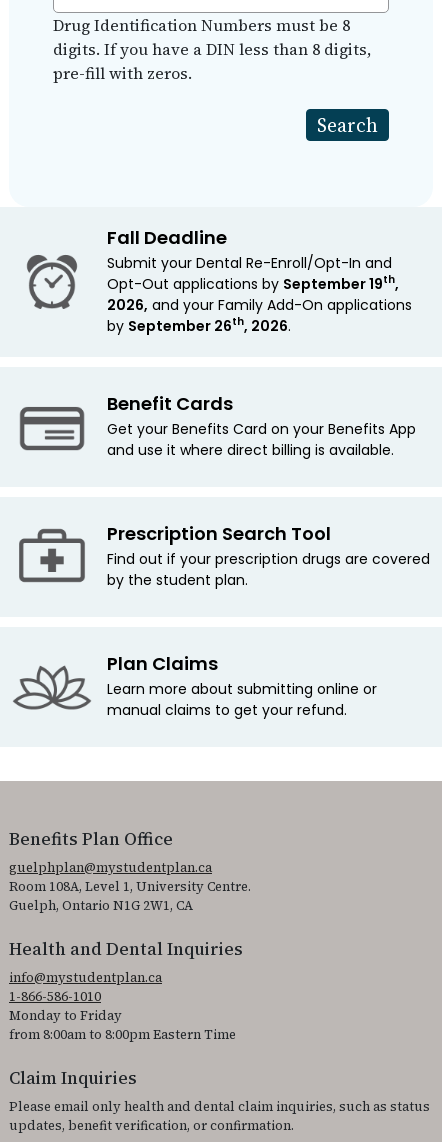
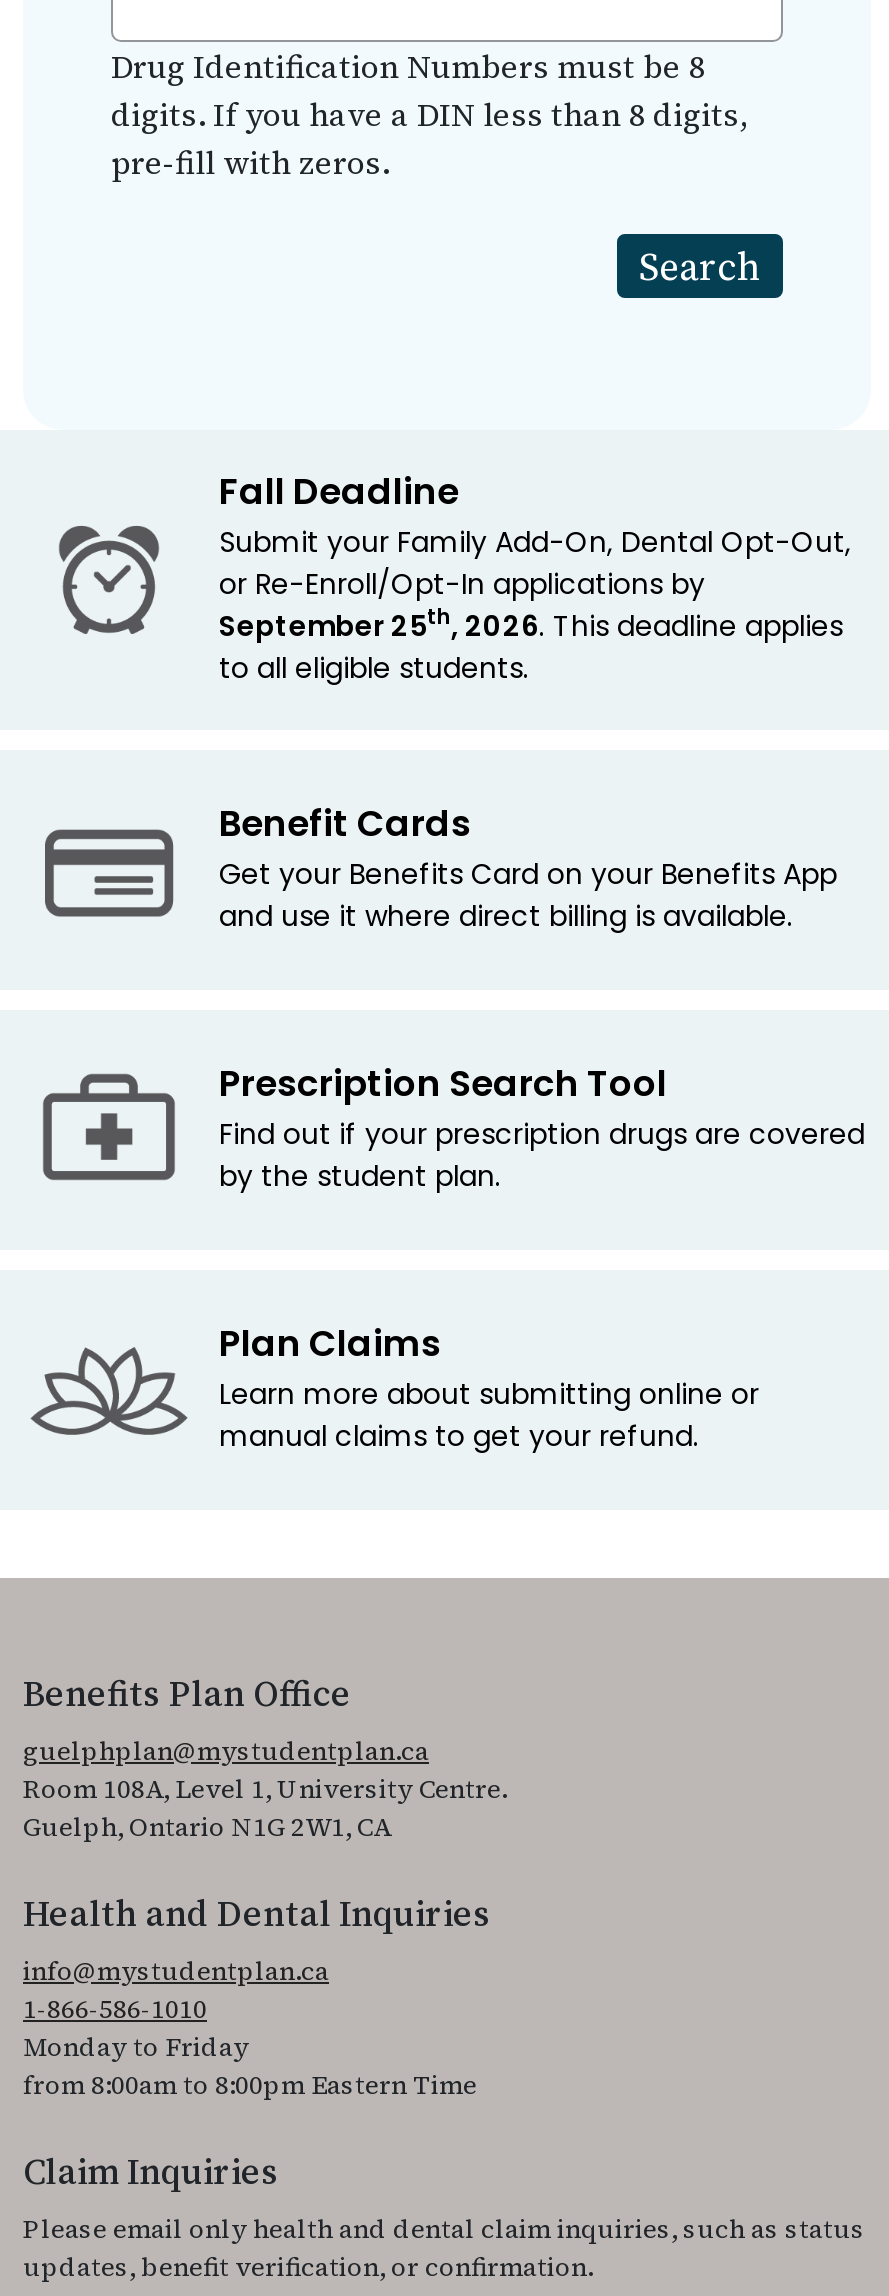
- Submit your Dental Re-Enroll/Opt-In and
- Opt-Out applications by September 19th,
- 2026, and your Family Add-On applications
- by September 26th, 2026.
+ Submit your Family Add-On, Dental Opt-Out,
+ or Re-Enroll/Opt-In applications by
+ September 25th, 2026. This deadline applies
+ to all eligible students.
